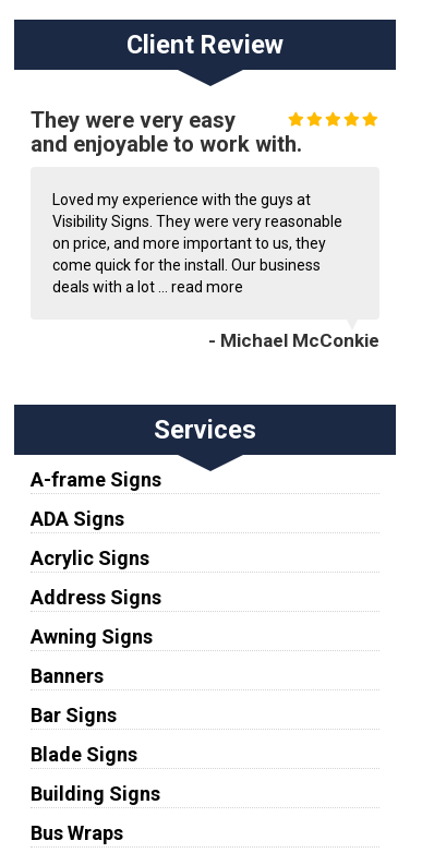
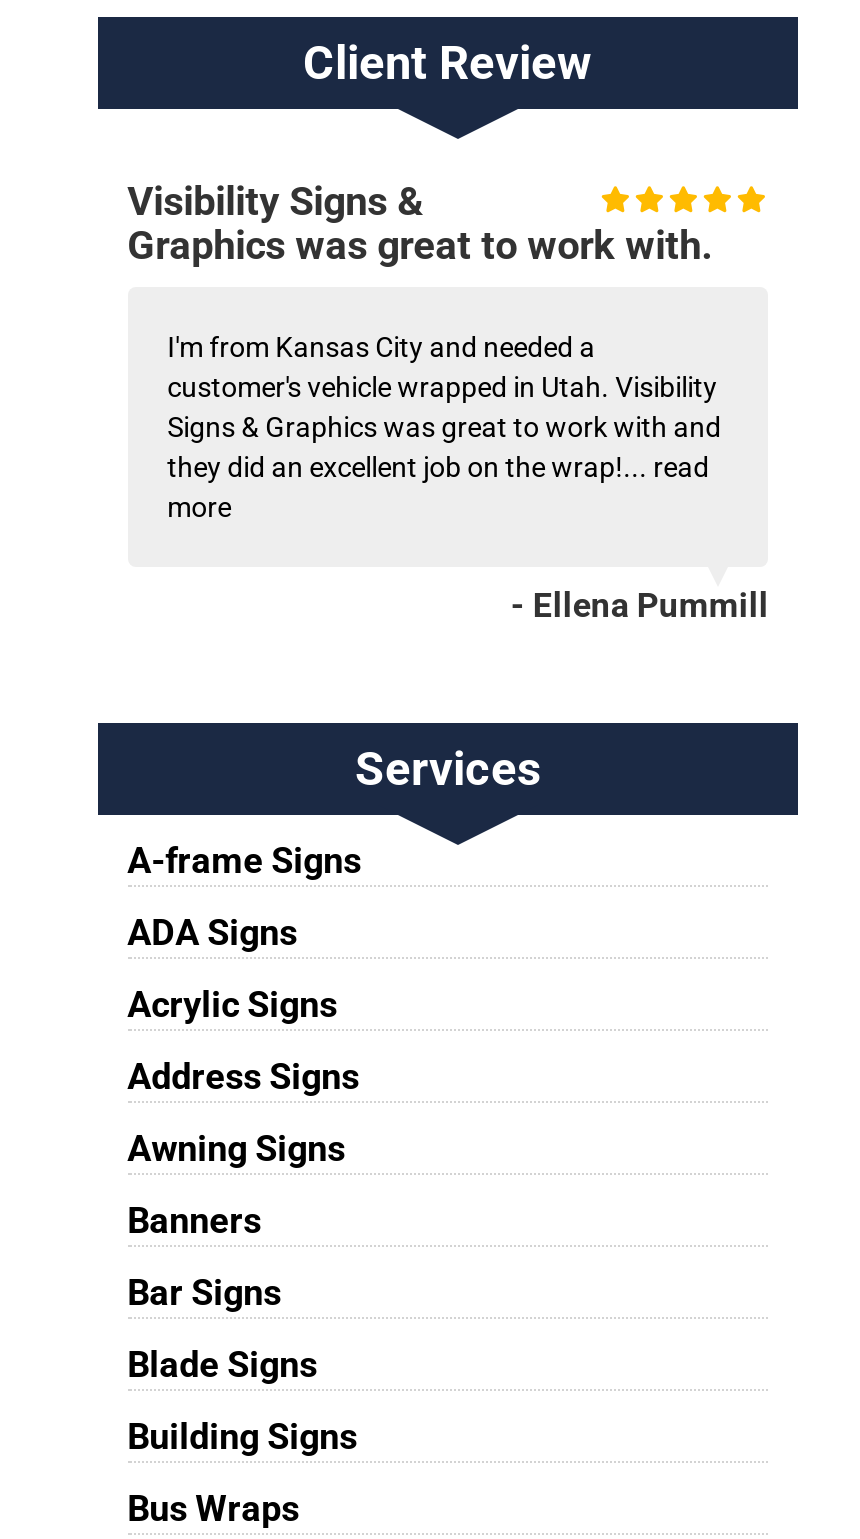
- They were very easy
- and enjoyable to work with.
+ Visibility Signs &
+ Graphics was great to work with.

- Loved my experience with the guys at
- Visibility Signs. They were very reasonable
- on price, and more important to us, they
- come quick for the install. Our business
- deals with a lot ... read more
+ I'm from Kansas City and needed a
+ customer's vehicle wrapped in Utah. Visibility
+ Signs & Graphics was great to work with and
+ they did an excellent job on the wrap!... read
+ more

- - Michael McConkie
+ - Ellena Pummill
